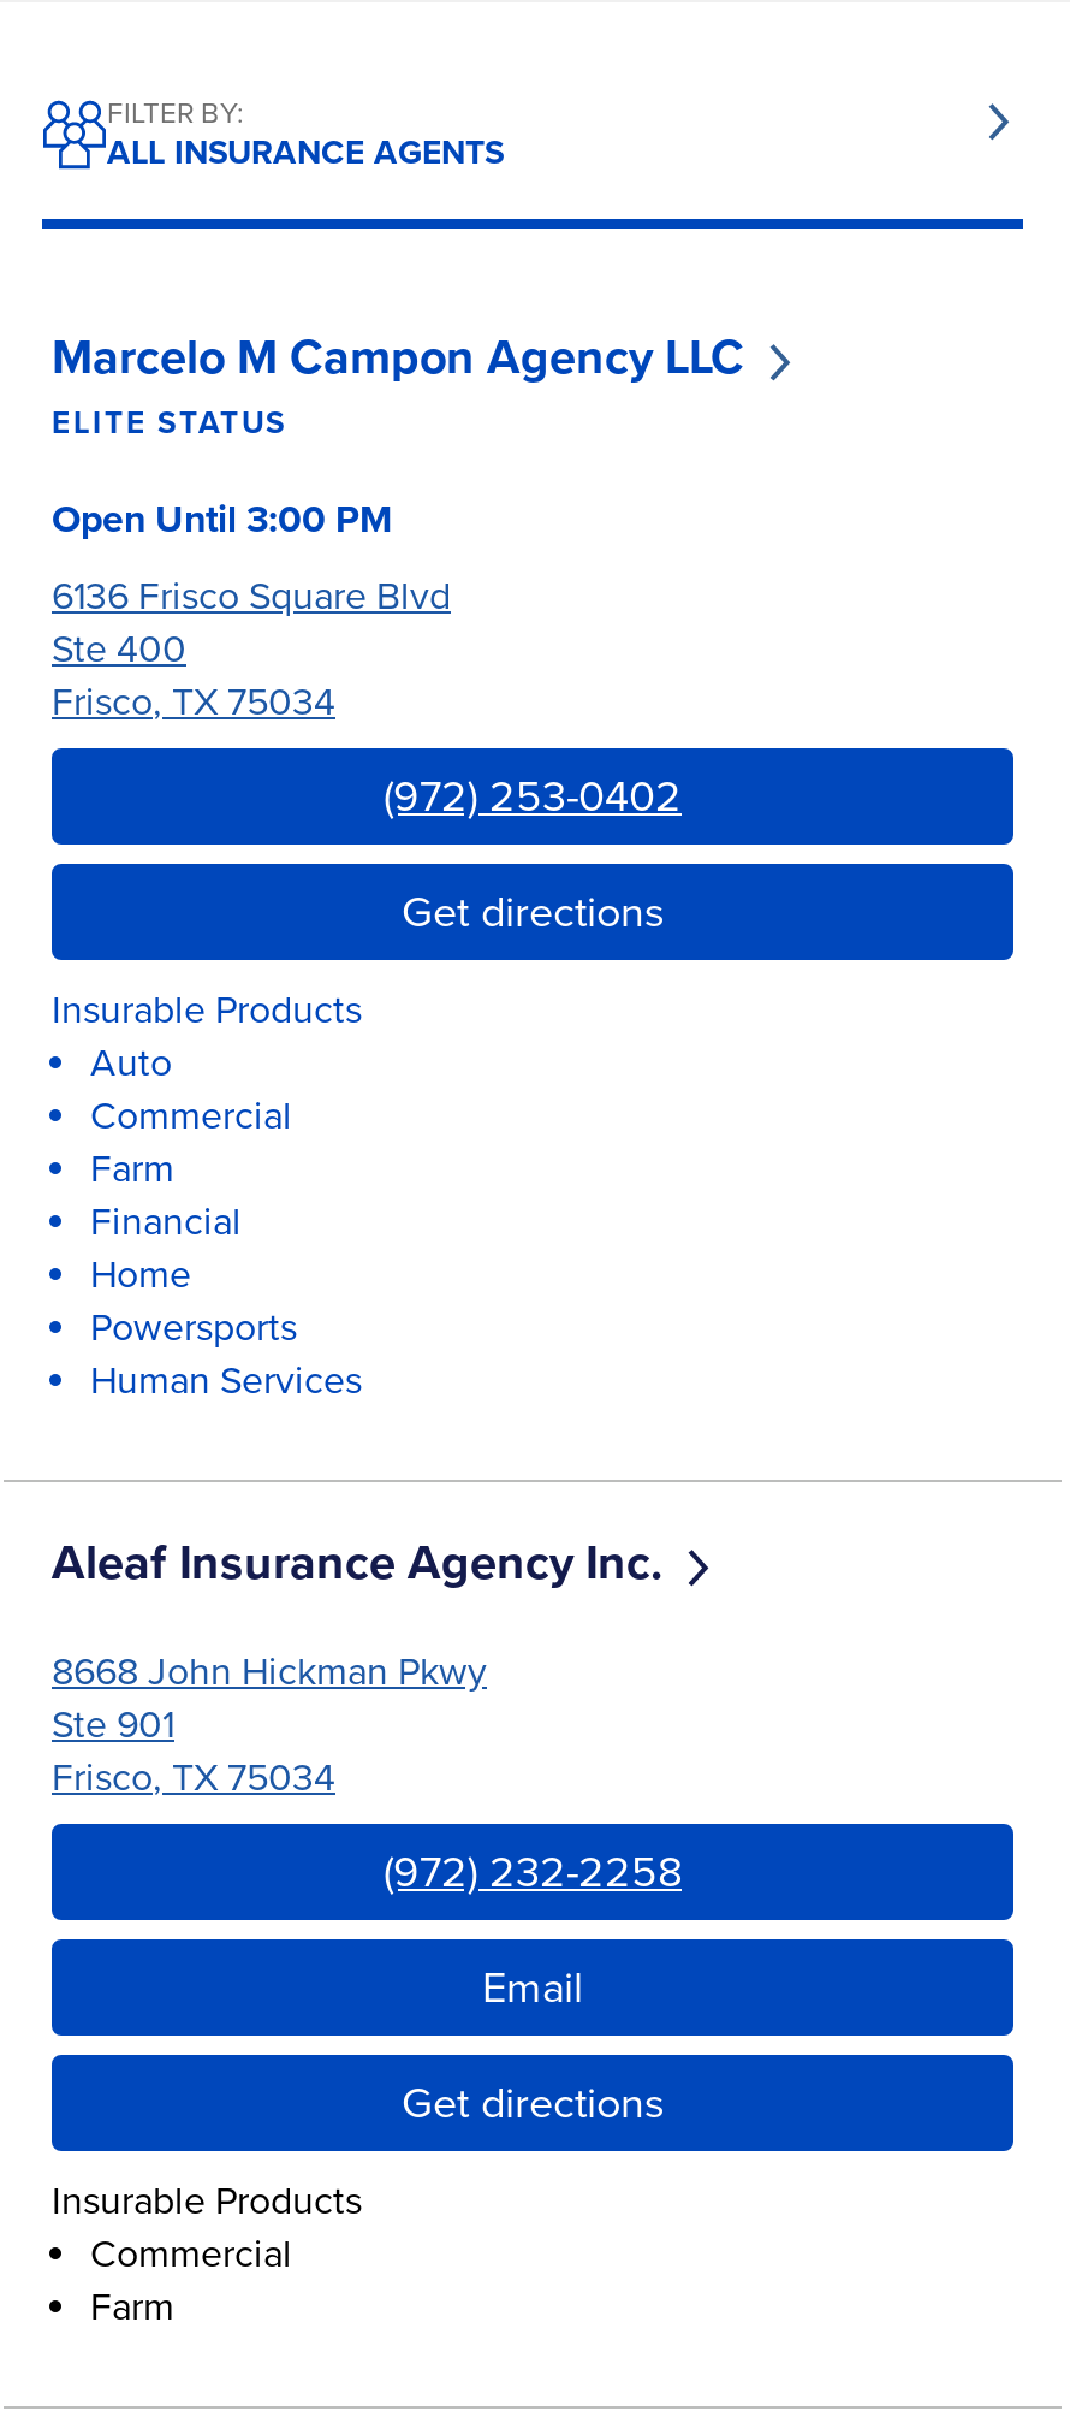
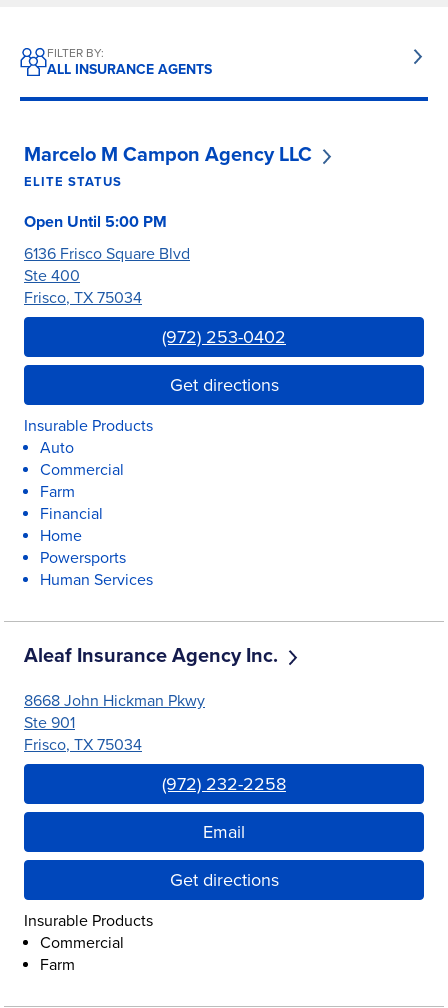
- Open Until 3:00 PM
+ Open Until 5:00 PM
